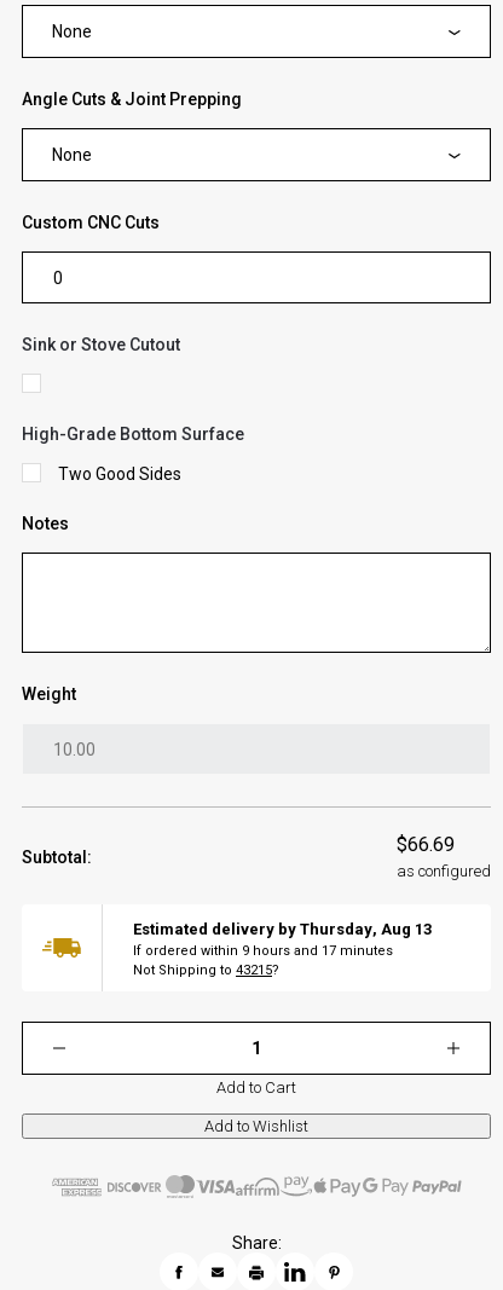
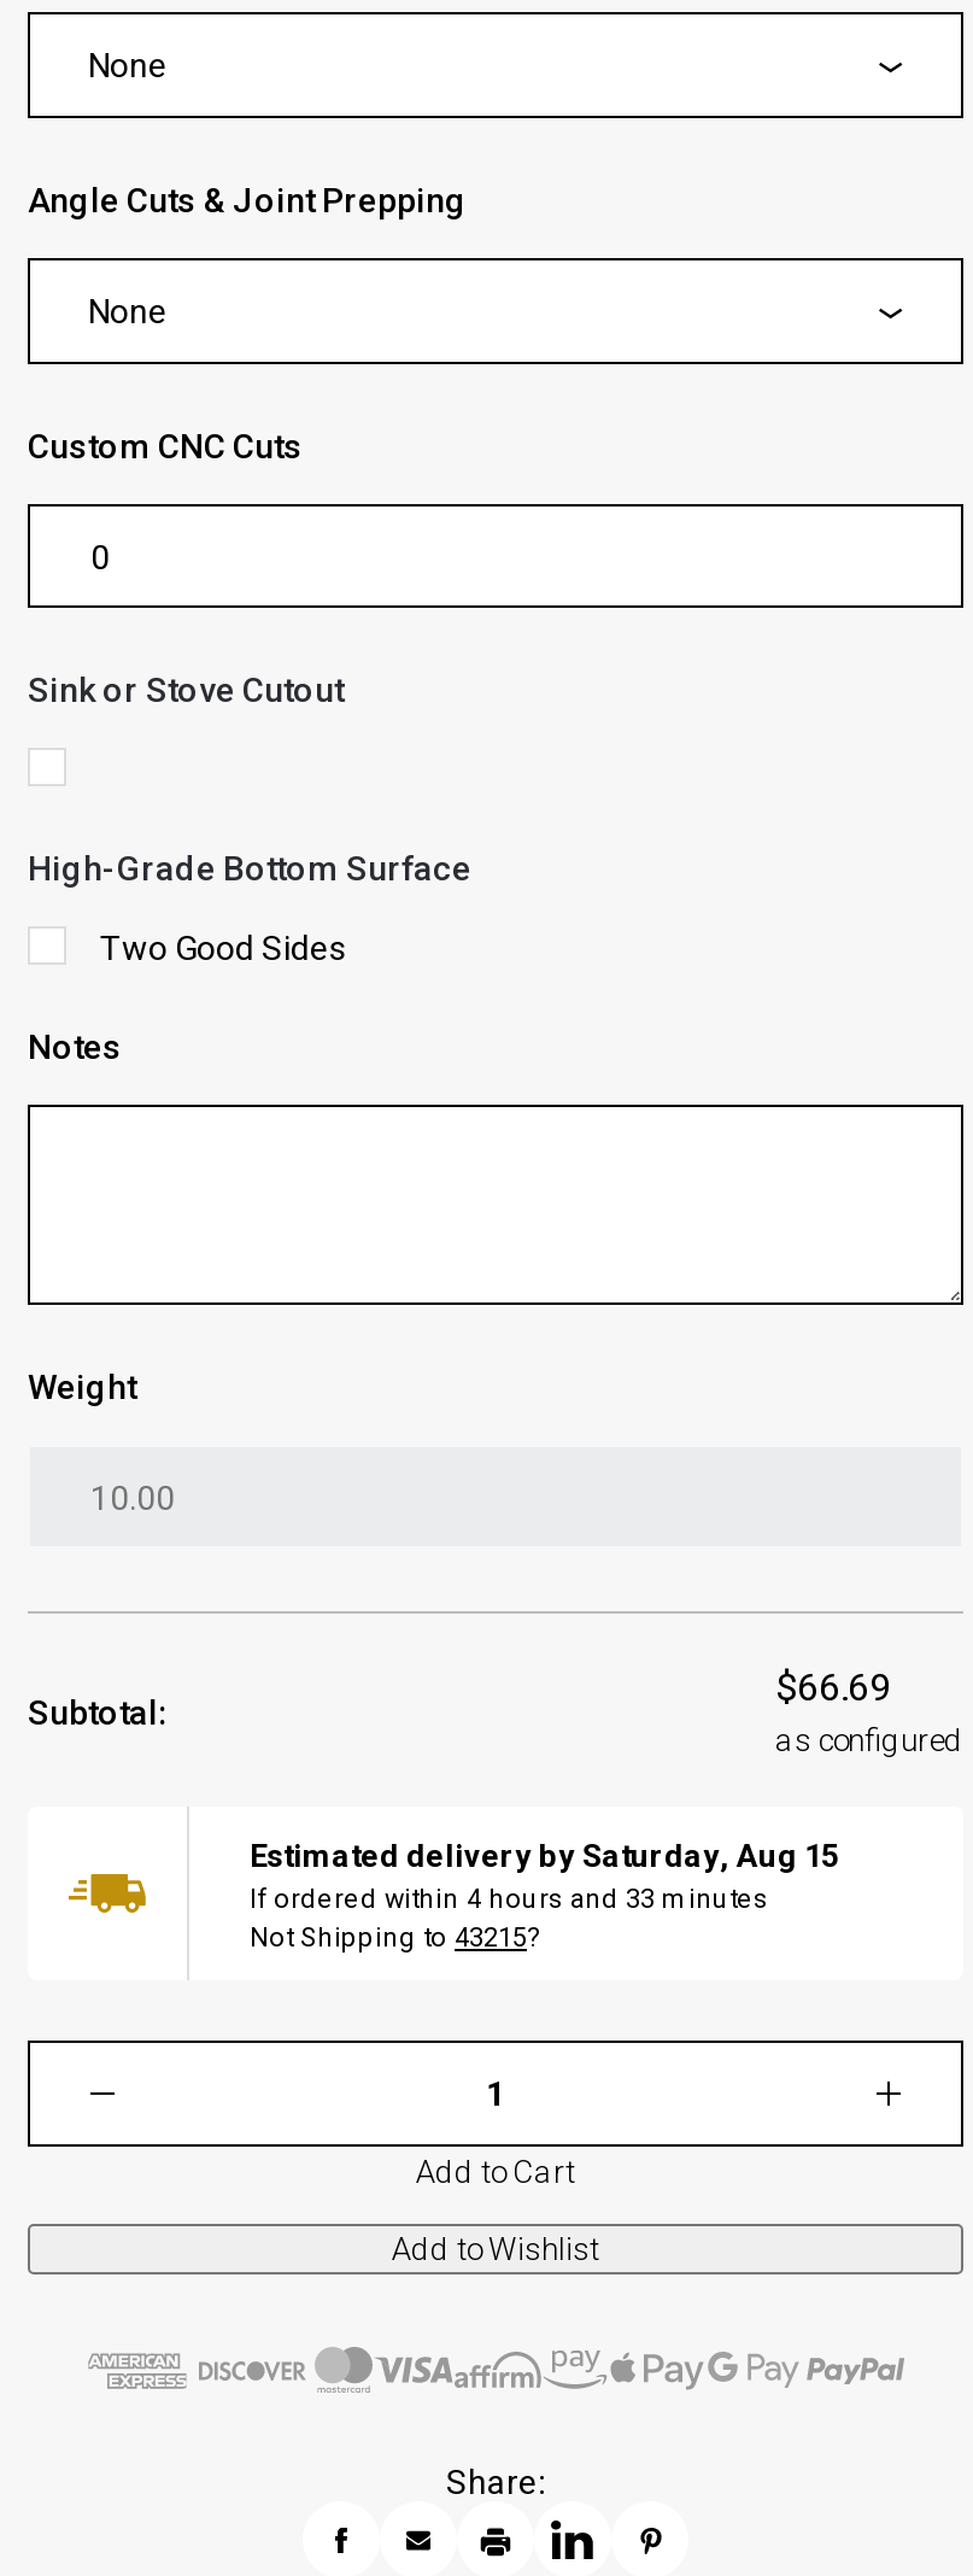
- Estimated delivery by Thursday, Aug 13
+ Estimated delivery by Saturday, Aug 15

- If ordered within 9 hours and 17 minutes
+ If ordered within 4 hours and 33 minutes
